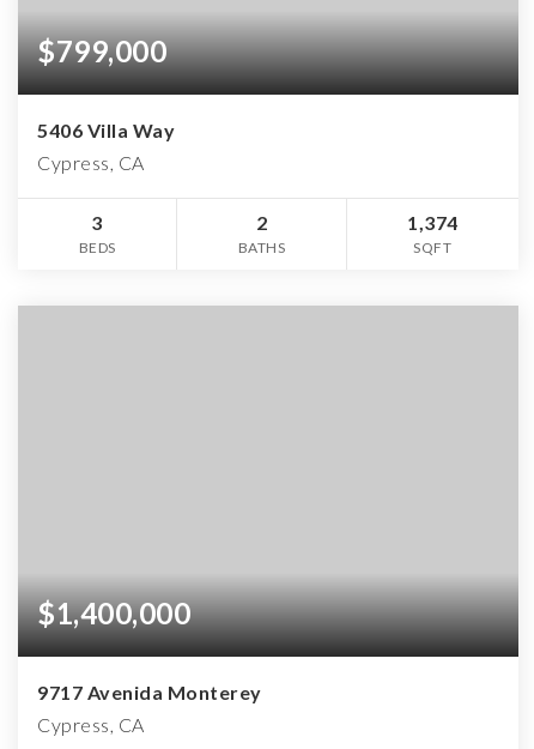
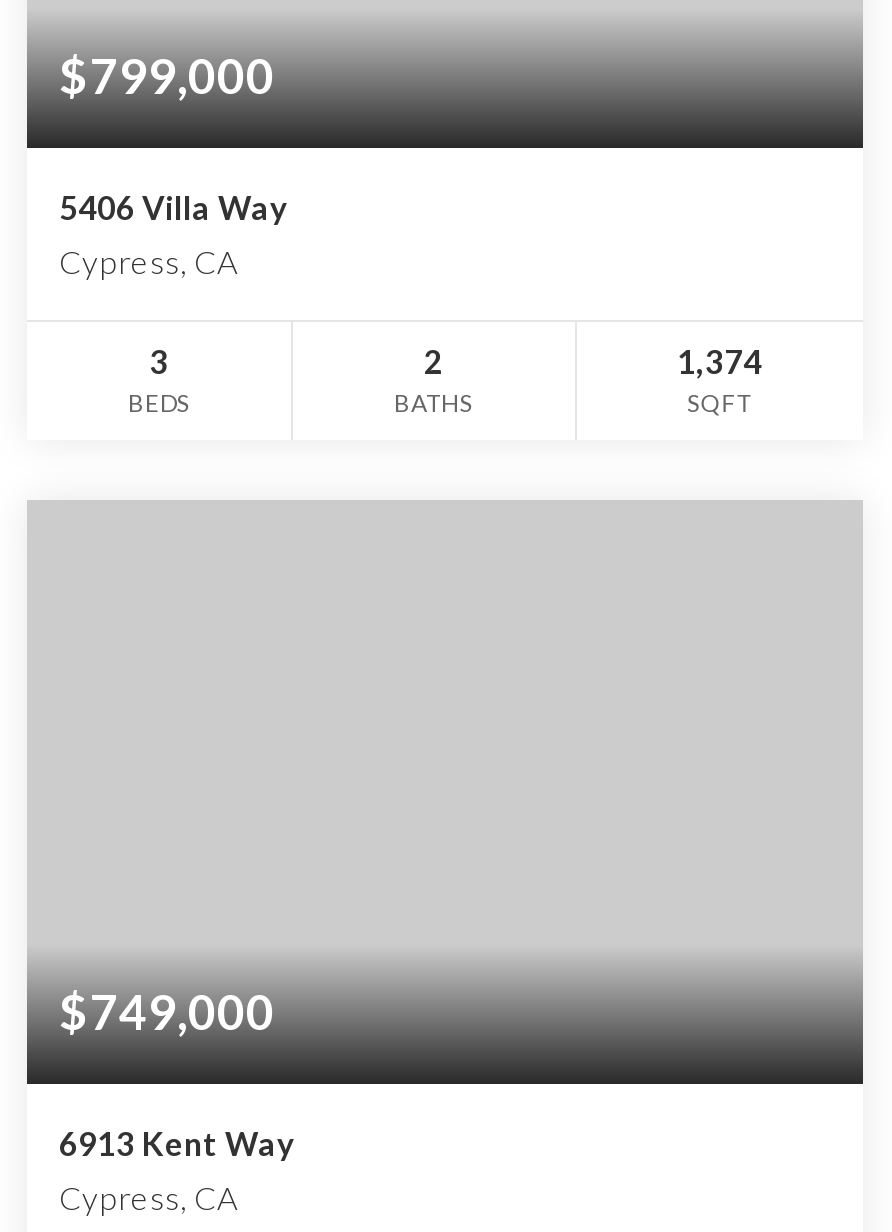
- $1,400,000
+ $749,000

- 9717 Avenida Monterey
+ 6913 Kent Way
